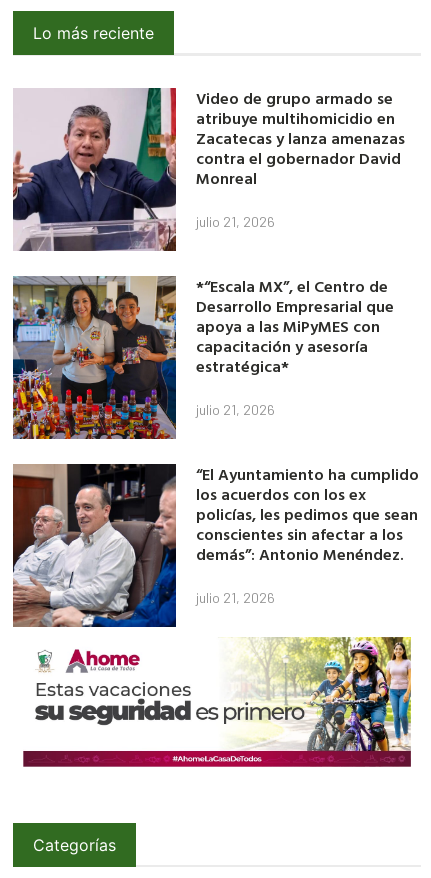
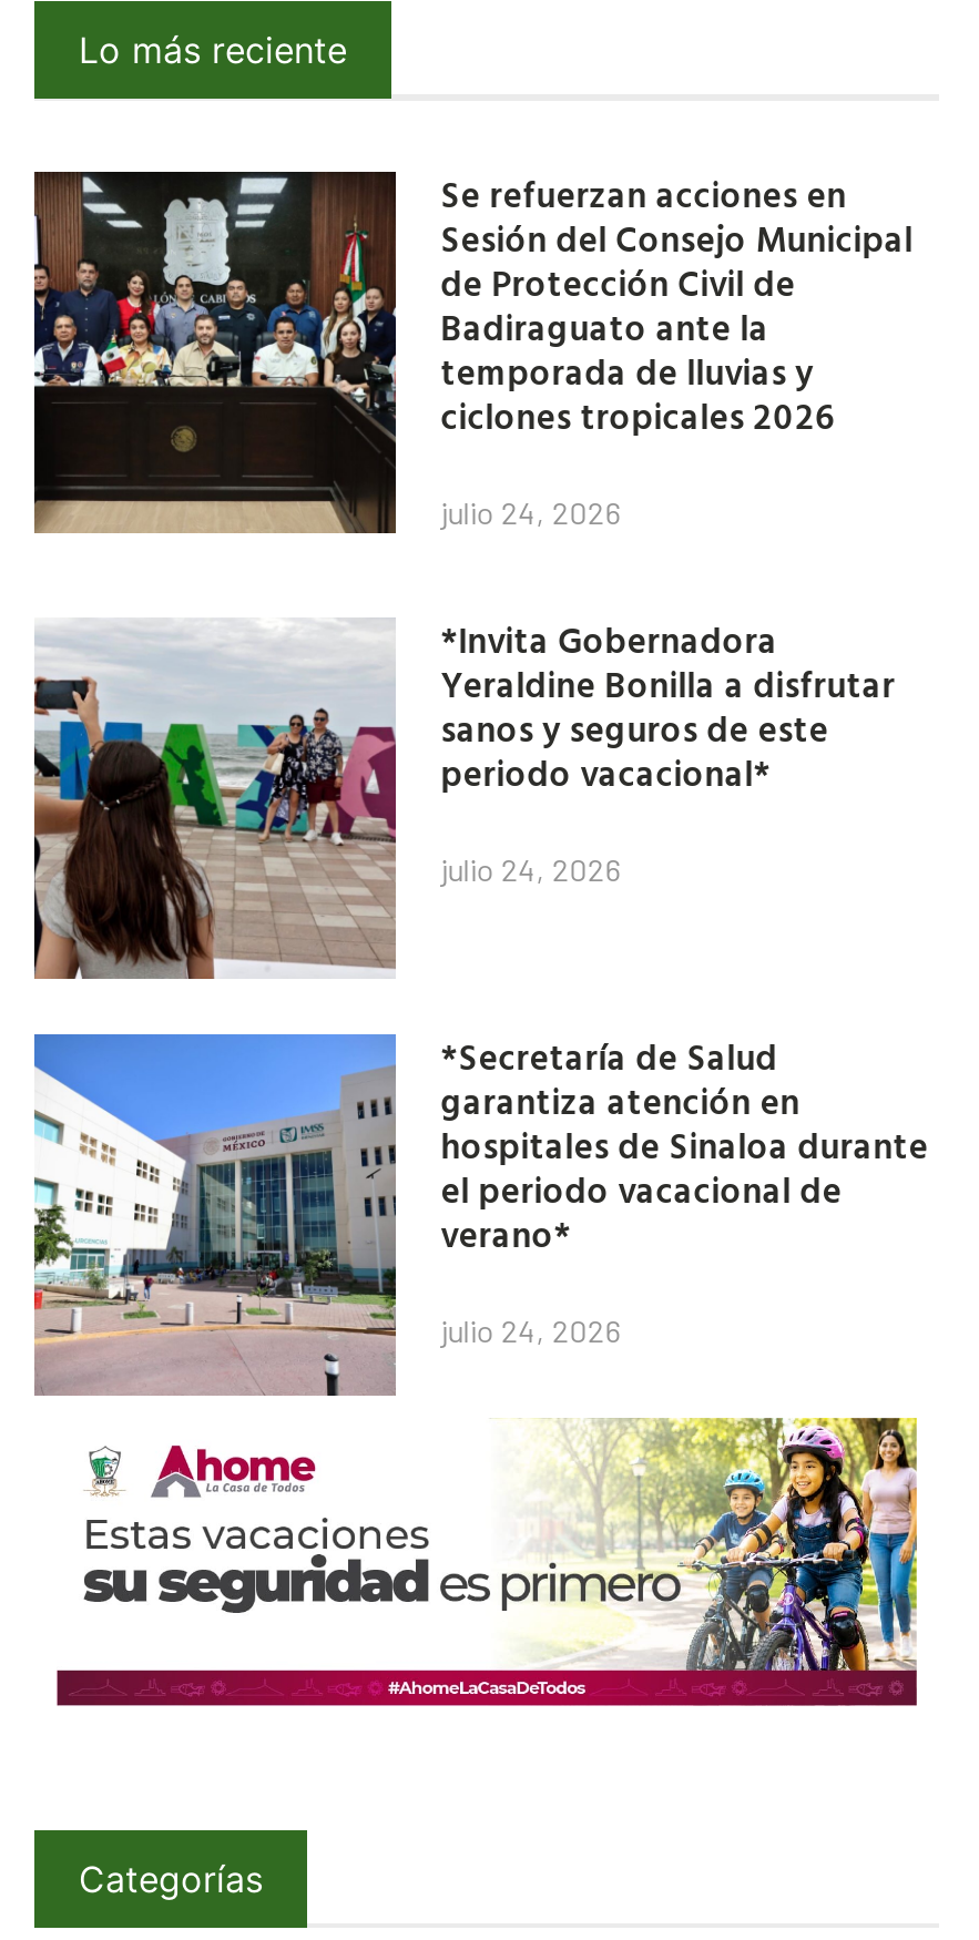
- [image]
- Video de grupo armado se
- atribuye multihomicidio en
- Zacatecas y lanza amenazas
- contra el gobernador David
- Monreal
+ [image]
+ Se refuerzan acciones en
+ Sesión del Consejo Municipal
+ de Protección Civil de
+ Badiraguato ante la
+ temporada de lluvias y
+ ciclones tropicales 2026

- julio 21, 2026
+ julio 24, 2026

- [image]
- *“Escala MX”, el Centro de
- Desarrollo Empresarial que
- apoya a las MiPyMES con
- capacitación y asesoría
- estratégica*
+ [image]
+ *Invita Gobernadora
+ Yeraldine Bonilla a disfrutar
+ sanos y seguros de este
+ periodo vacacional*

- julio 21, 2026
+ julio 24, 2026

- [image]
- “El Ayuntamiento ha cumplido
- los acuerdos con los ex
- policías, les pedimos que sean
- conscientes sin afectar a los
- demás”: Antonio Menéndez.
+ [image]
+ *Secretaría de Salud
+ garantiza atención en
+ hospitales de Sinaloa durante
+ el periodo vacacional de
+ verano*

- julio 21, 2026
+ julio 24, 2026
